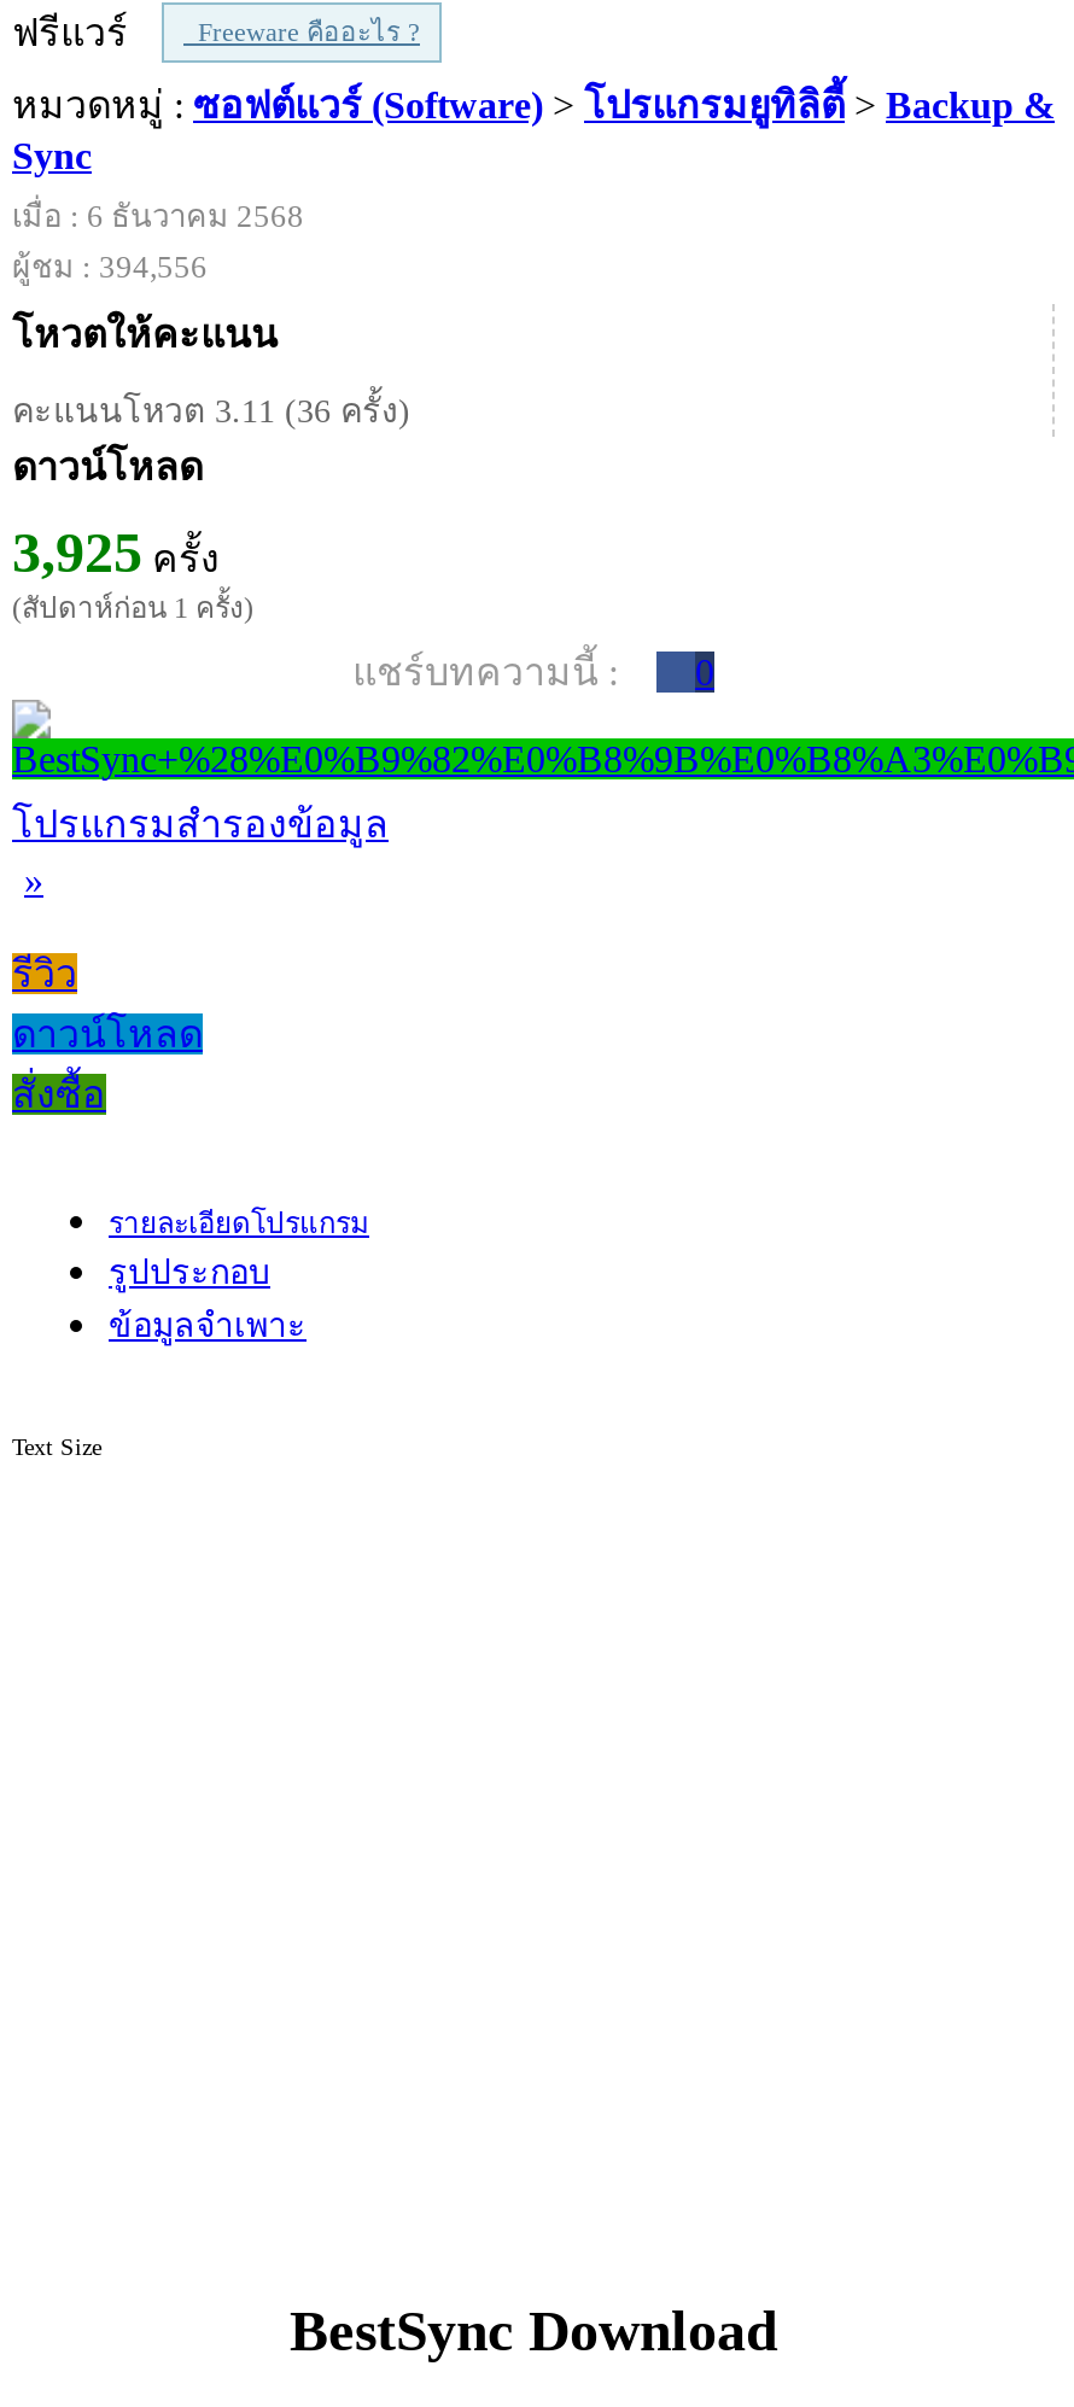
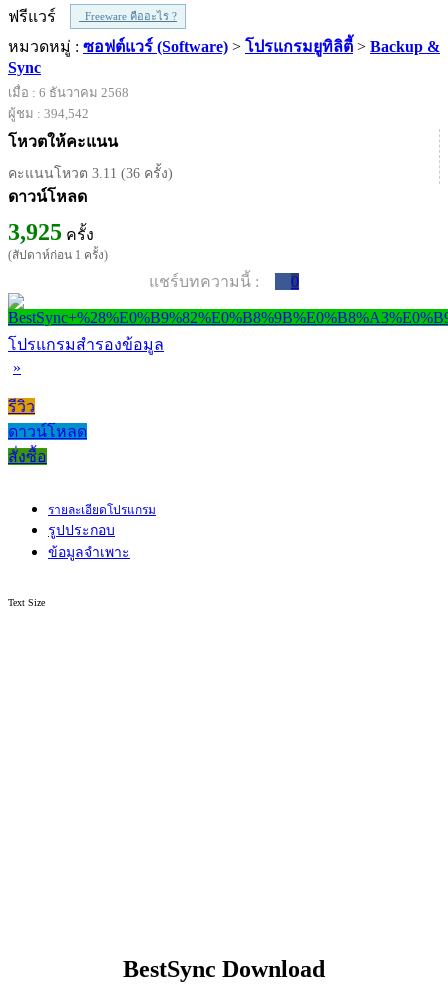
- ผู้ชม : 394,556
+ ผู้ชม : 394,542
